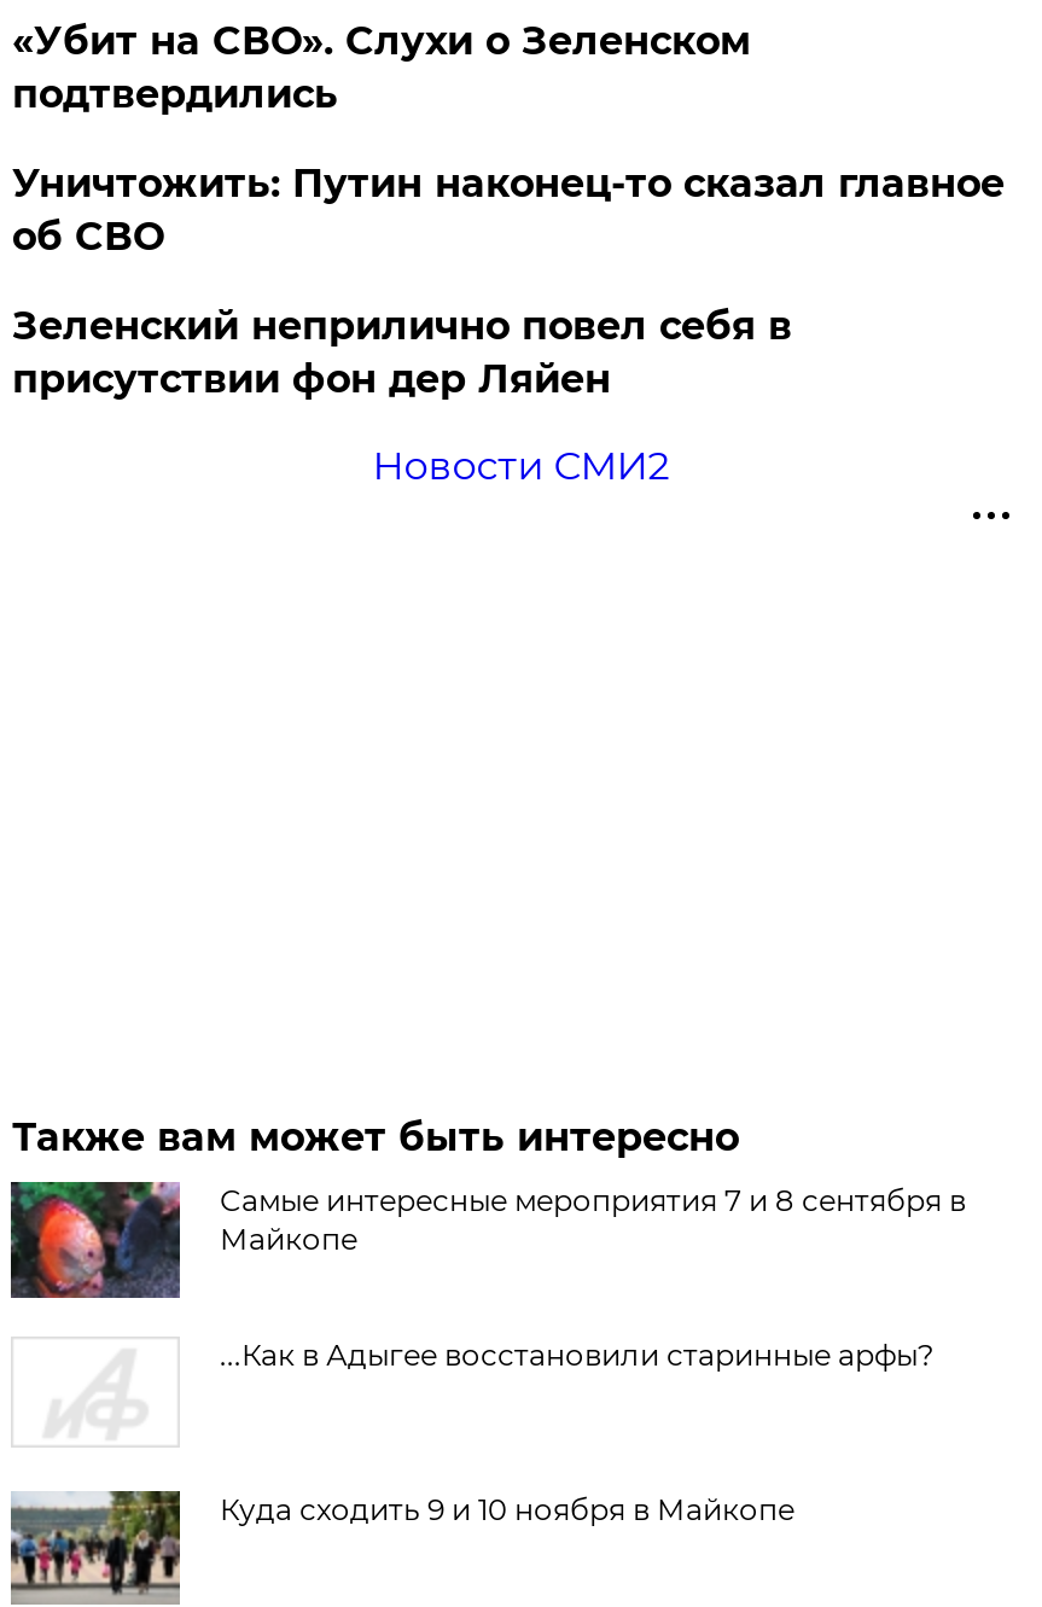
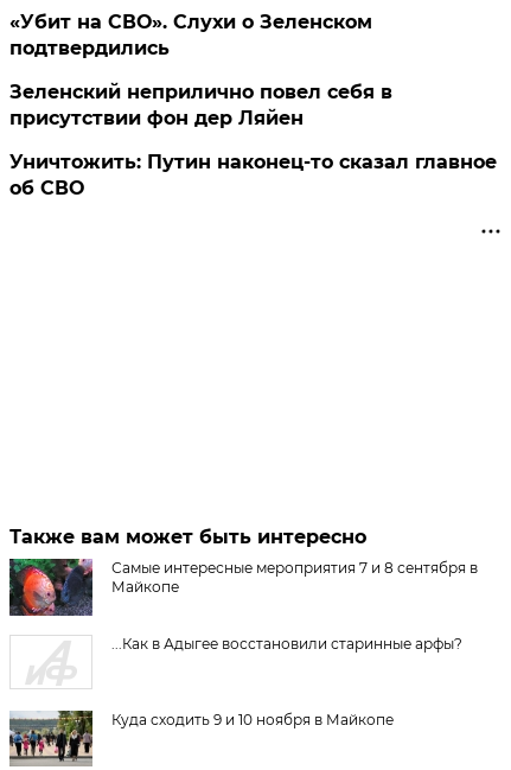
moved down: Уничтожить: Путин наконец-то сказал главное | об СВО

moved up: Зеленский неприлично повел cебя в | присутствии фон дер Ляйен

- Новости СМИ2
